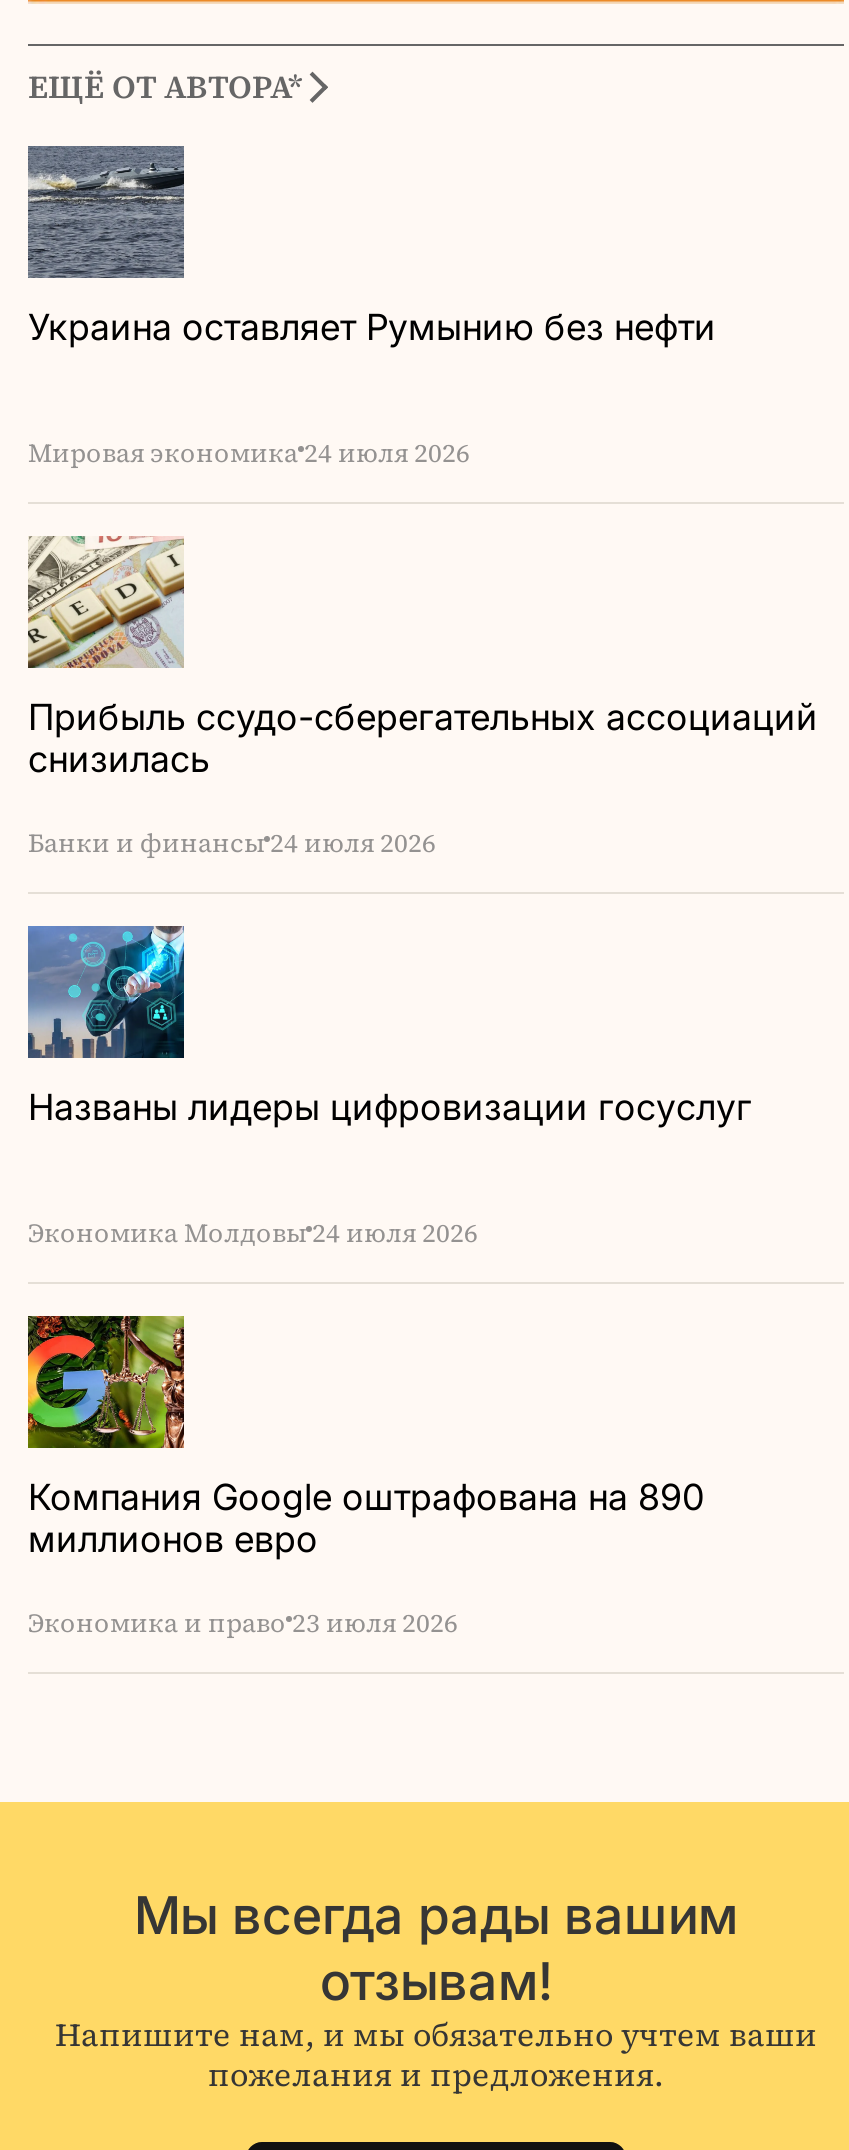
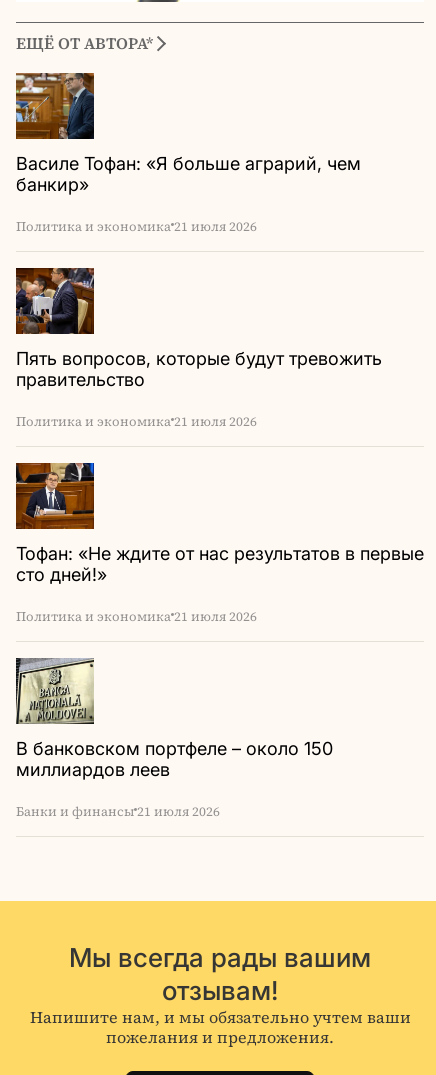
- [image]
- Украина оставляет Румынию без нефти
+ [image]
+ Василе Тофан: «Я больше аграрий, чем
+ банкир»

- Мировая экономика 24 июля 2026
+ Политика и экономика 21 июля 2026

- [image]
- Прибыль ссудо-сберегательных ассоциаций
- снизилась
+ [image]
+ Пять вопросов, которые будут тревожить
+ правительство

- Банки и финансы 24 июля 2026
+ Политика и экономика 21 июля 2026

- [image]
- Названы лидеры цифровизации госуслуг
+ [image]
+ Тофан: «Не ждите от нас результатов в первые
+ сто дней!»

- Экономика Молдовы 24 июля 2026
+ Политика и экономика 21 июля 2026

- [image]
- Компания Google оштрафована на 890
- миллионов евро
+ [image]
+ В банковском портфеле – около 150
+ миллиардов леев

- Экономика и право 23 июля 2026
+ Банки и финансы 21 июля 2026
